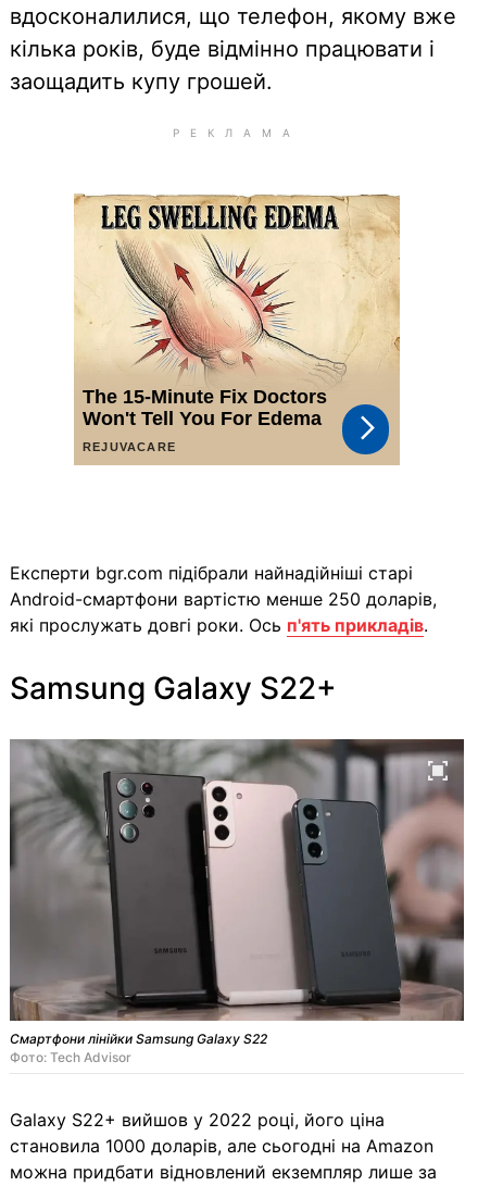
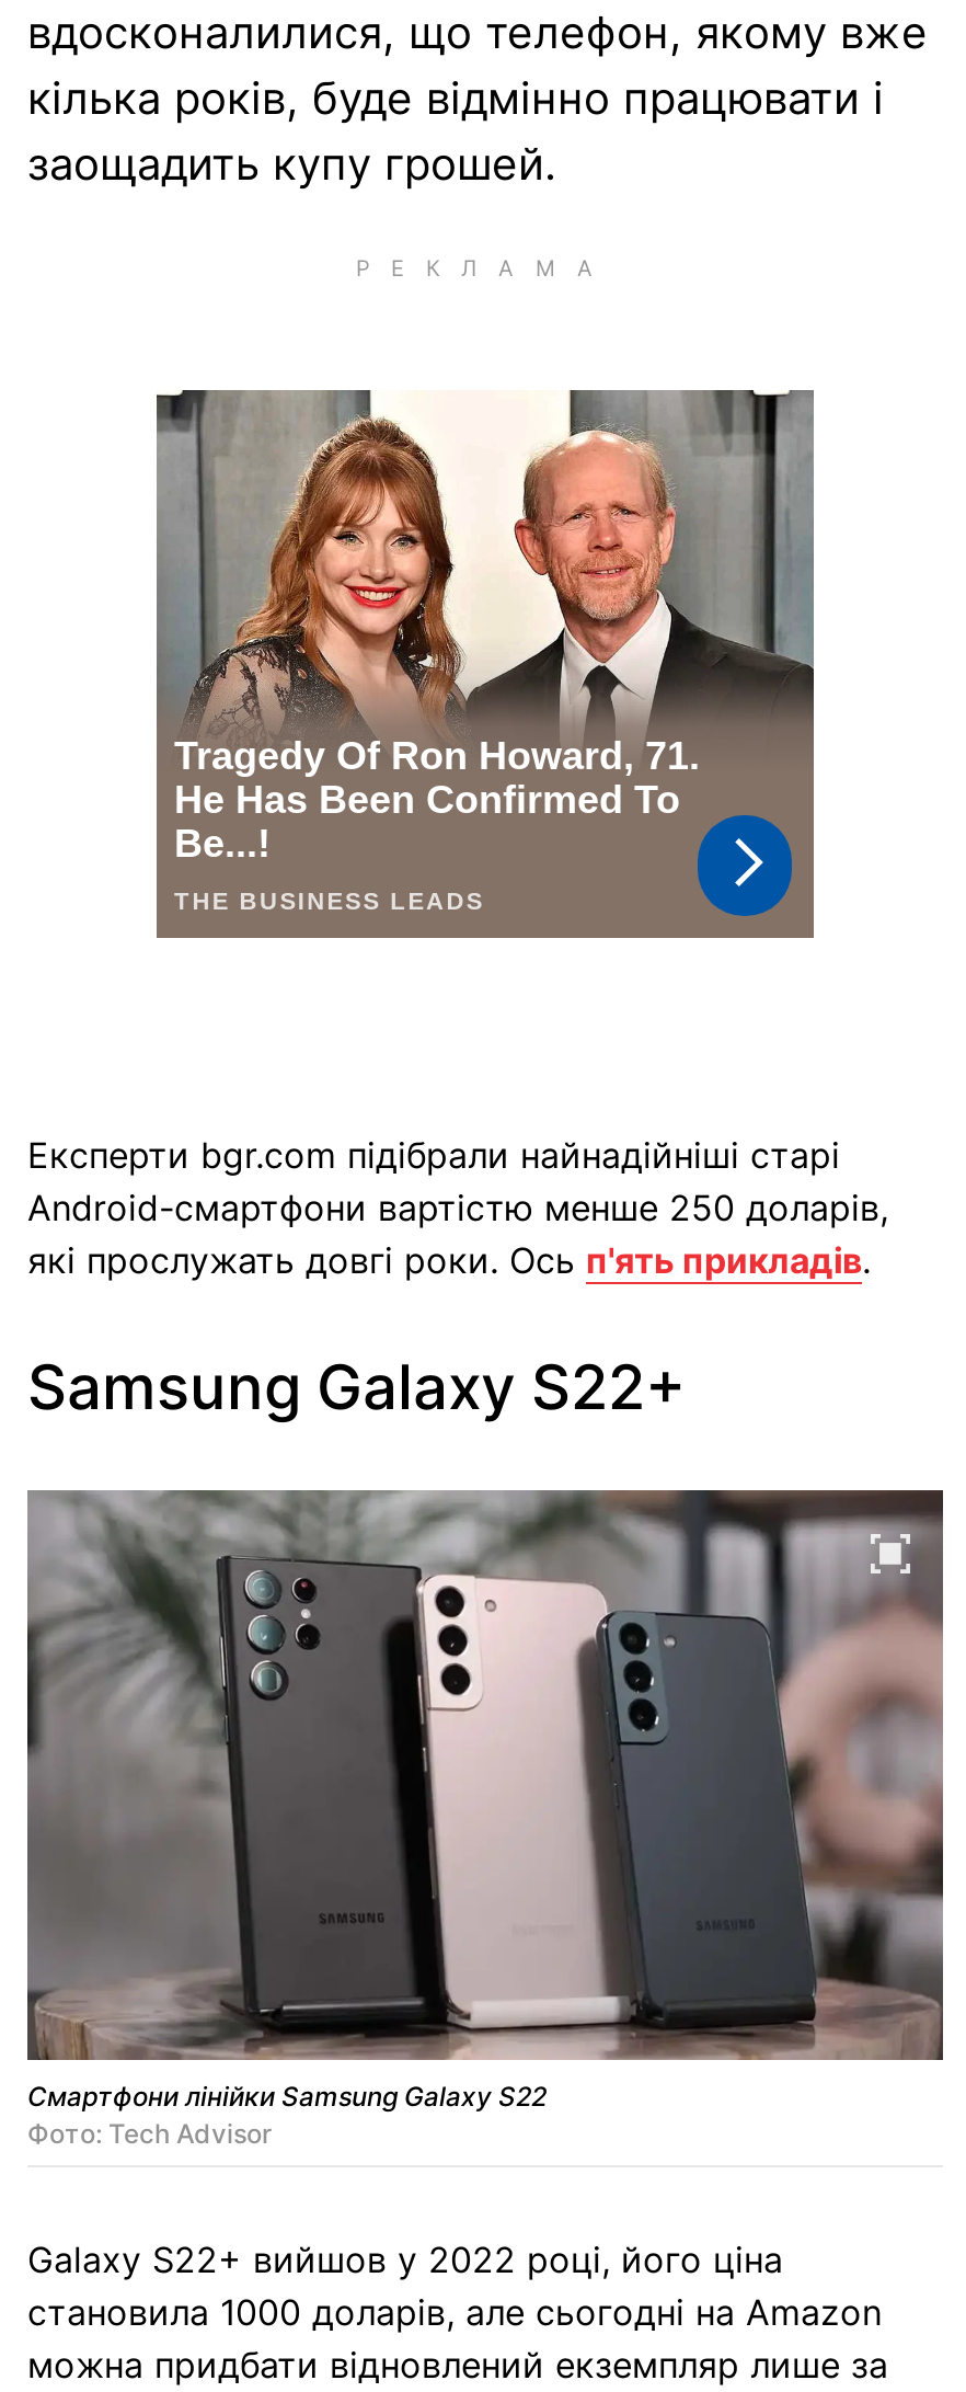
- [image]
+ [image]
